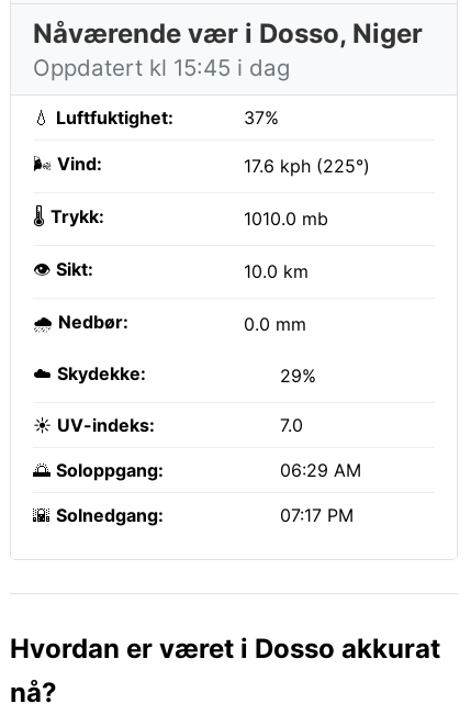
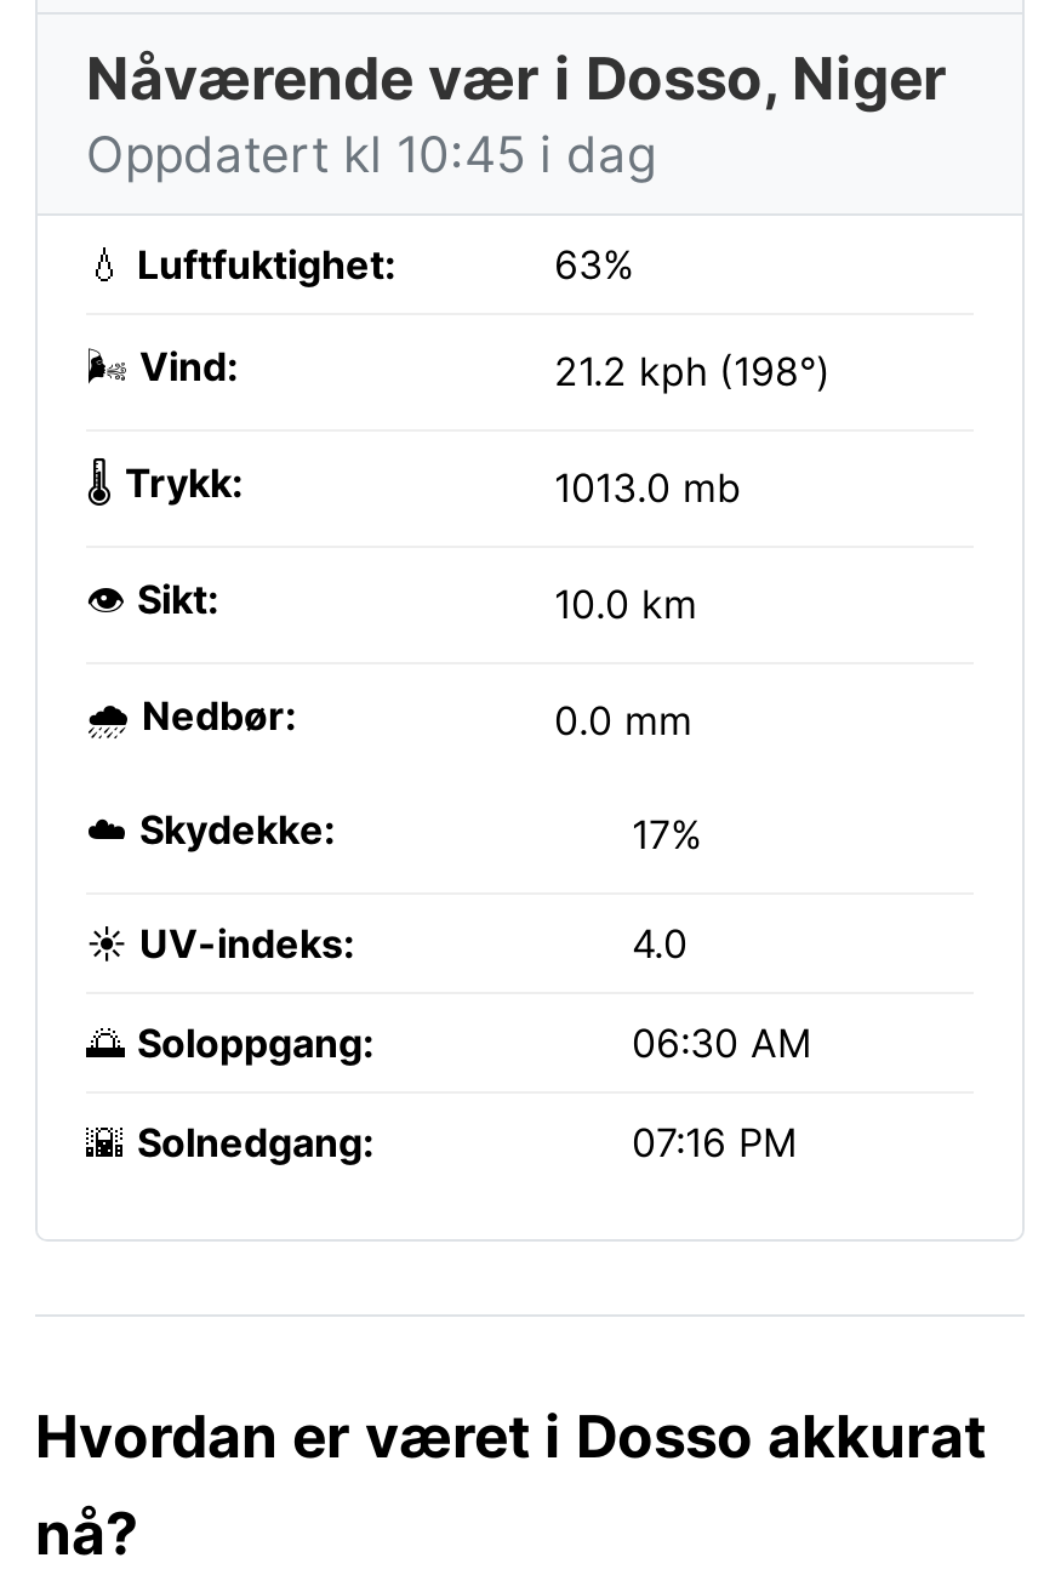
- Oppdatert kl 15:45 i dag
+ Oppdatert kl 10:45 i dag

- 37%
+ 63%

- 17.6 kph (225°)
+ 21.2 kph (198°)

- 1010.0 mb
+ 1013.0 mb

- 29%
+ 17%

- 7.0
+ 4.0

- 06:29 AM
+ 06:30 AM

- 07:17 PM
+ 07:16 PM
